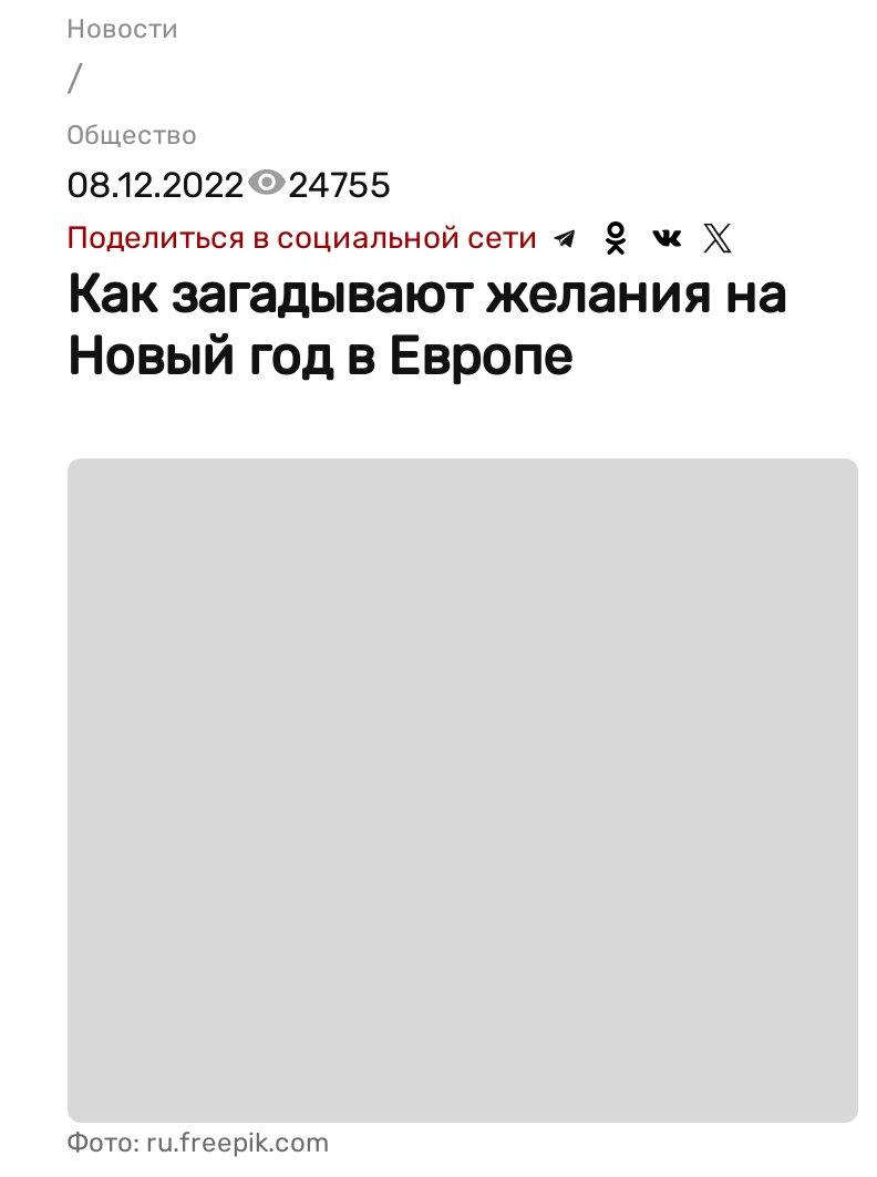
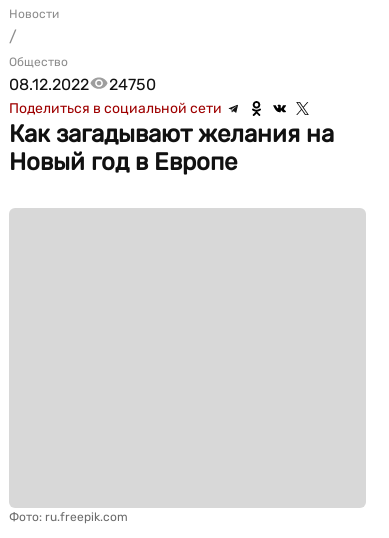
- 08.12.2022 24755
+ 08.12.2022 24750
